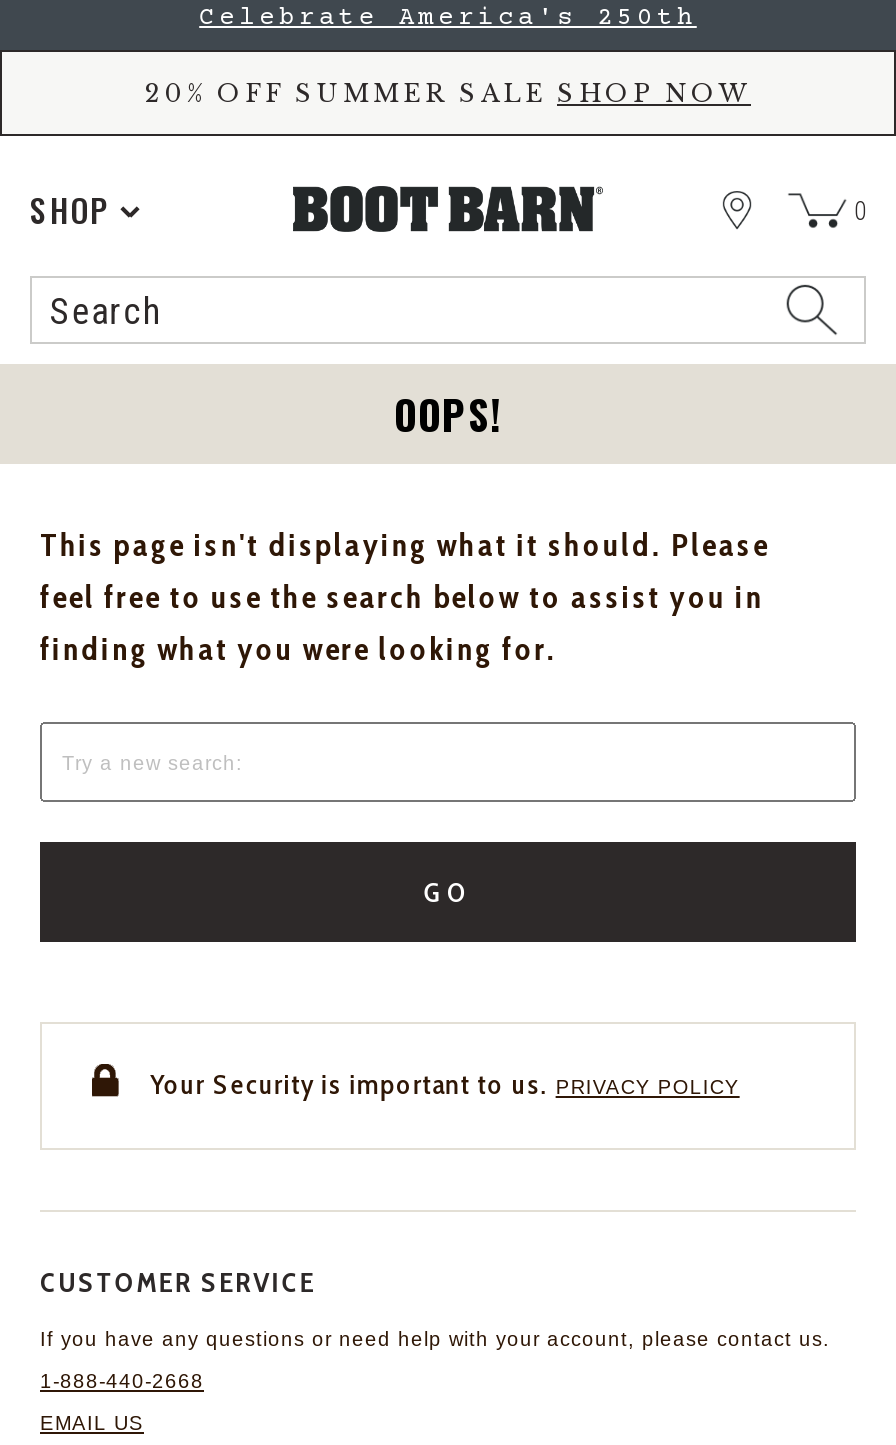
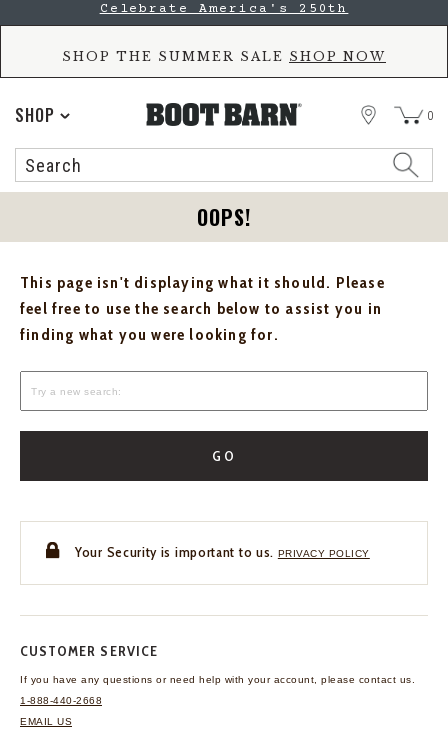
- 20% OFF SUMMER SALE SHOP NOW
+ SHOP THE SUMMER SALE SHOP NOW
